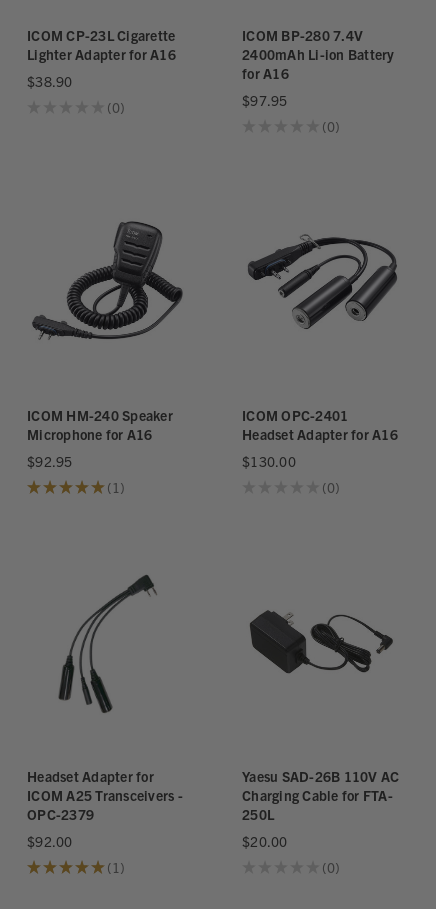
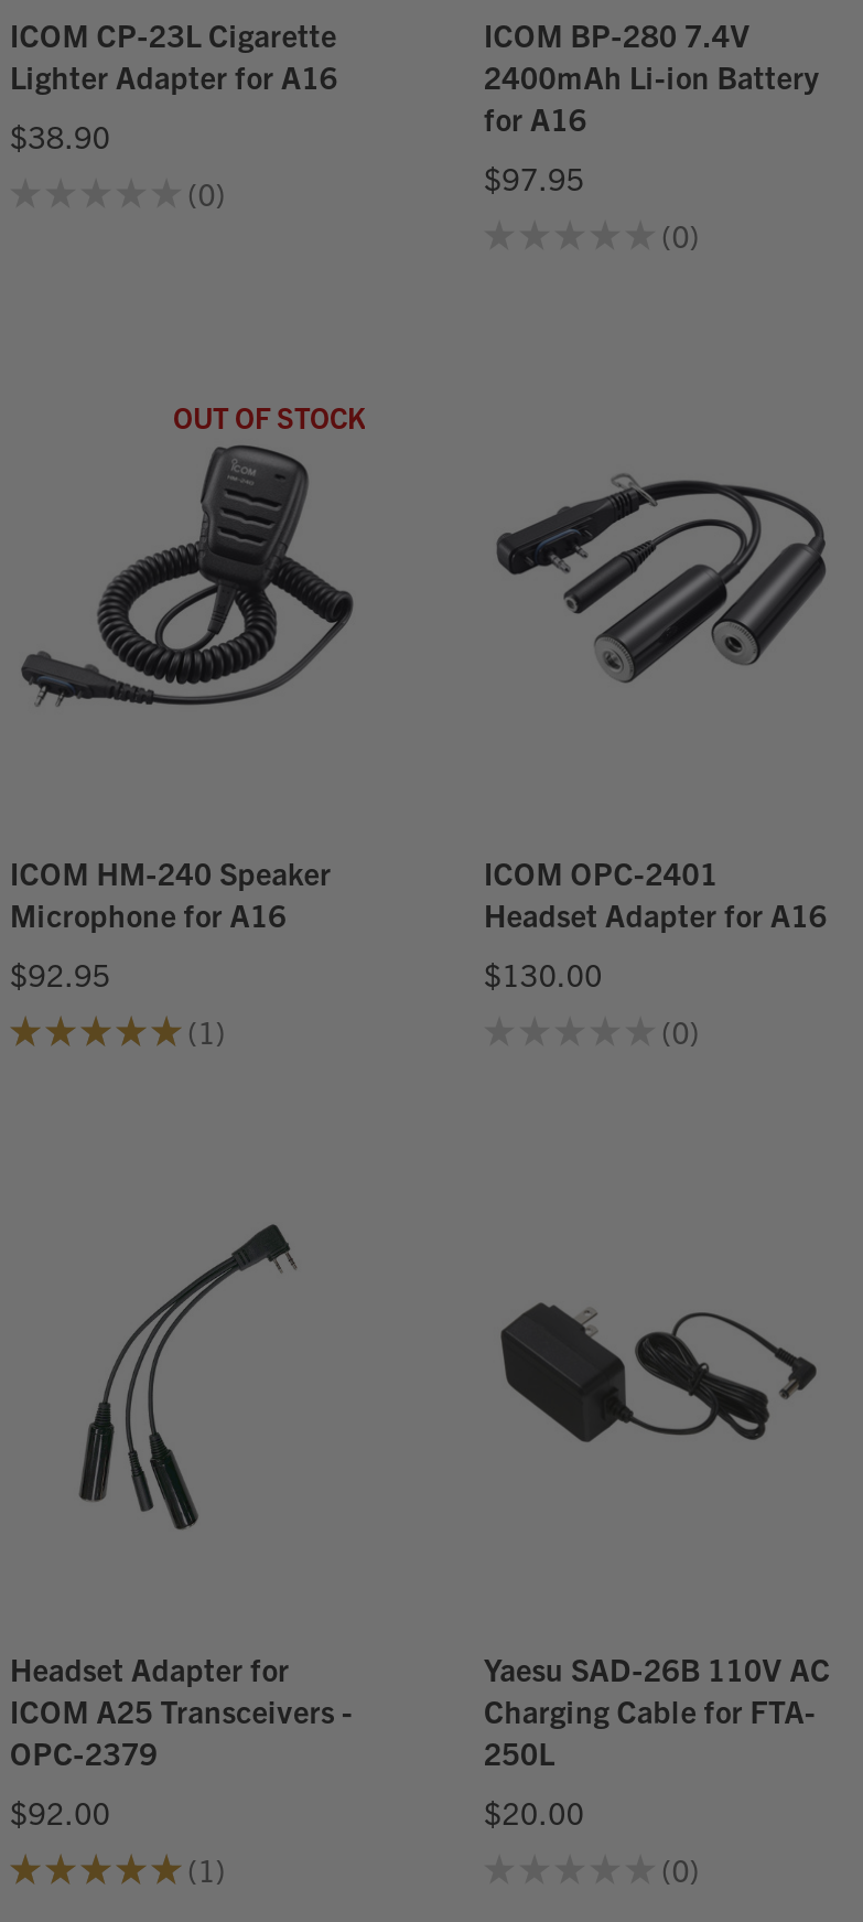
+ OUT OF STOCK
